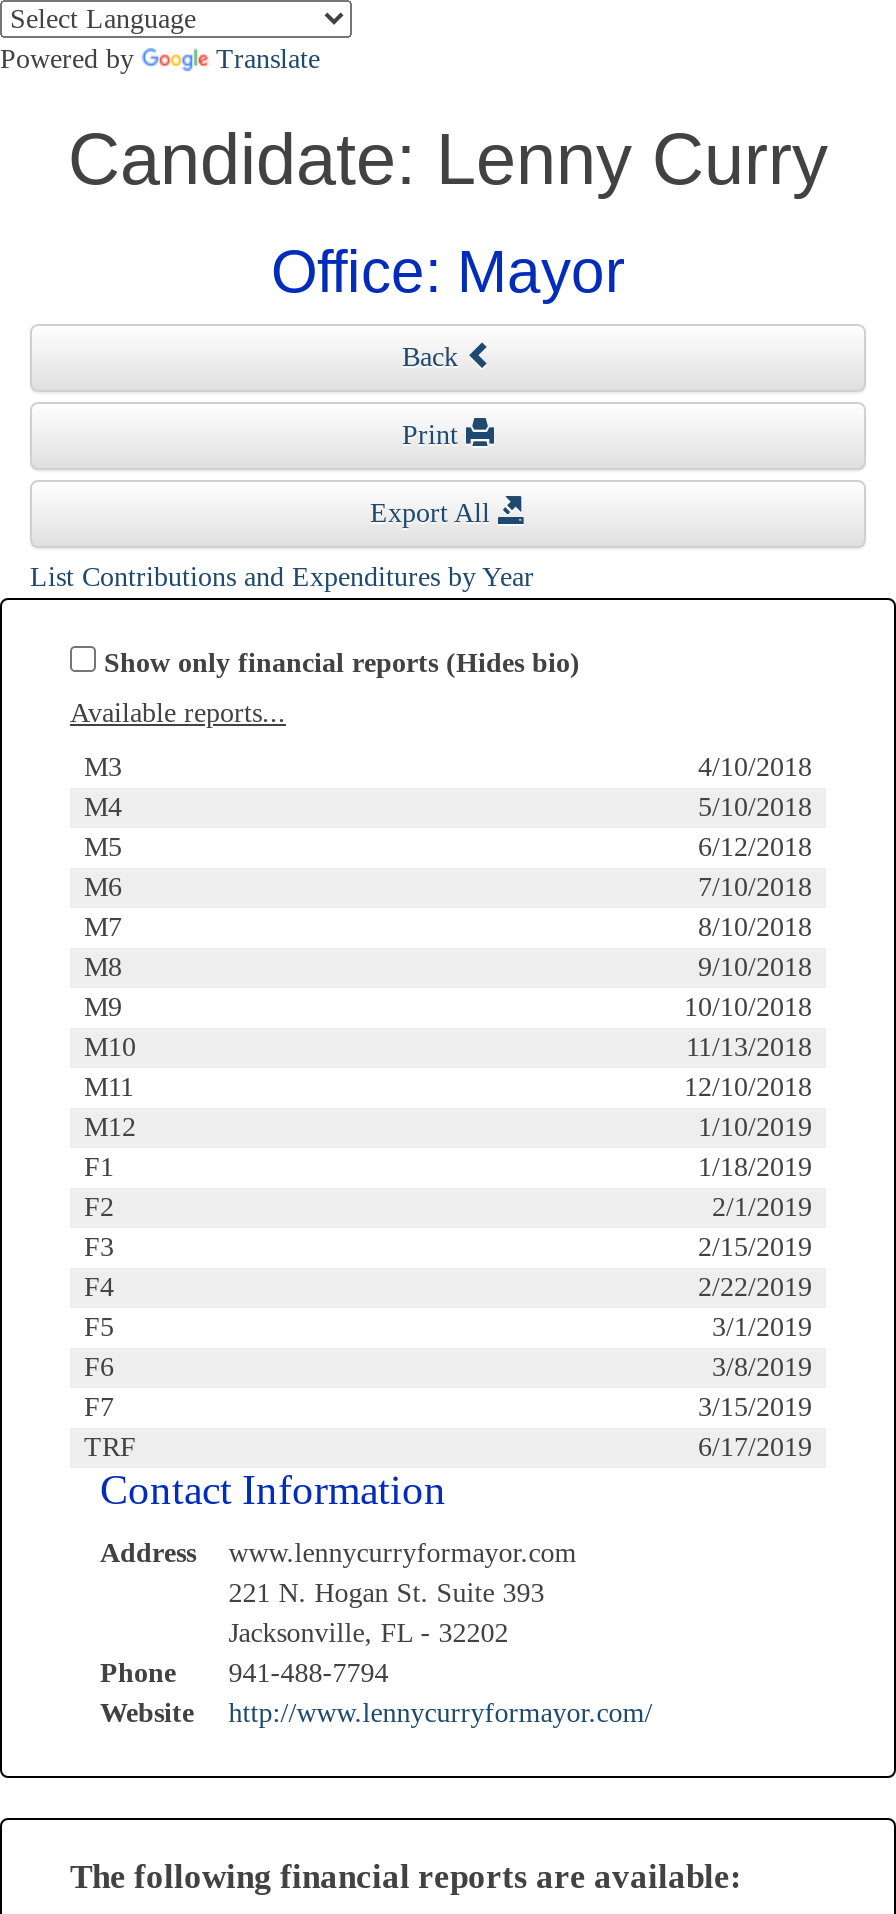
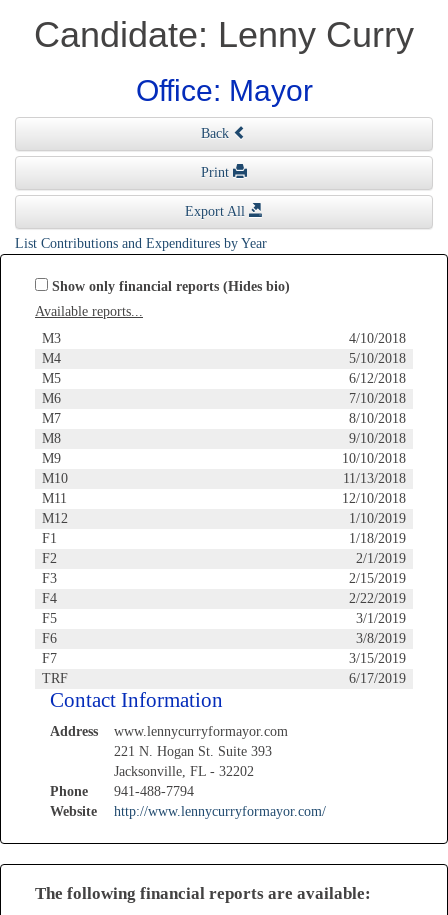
- Powered by
- Translate
